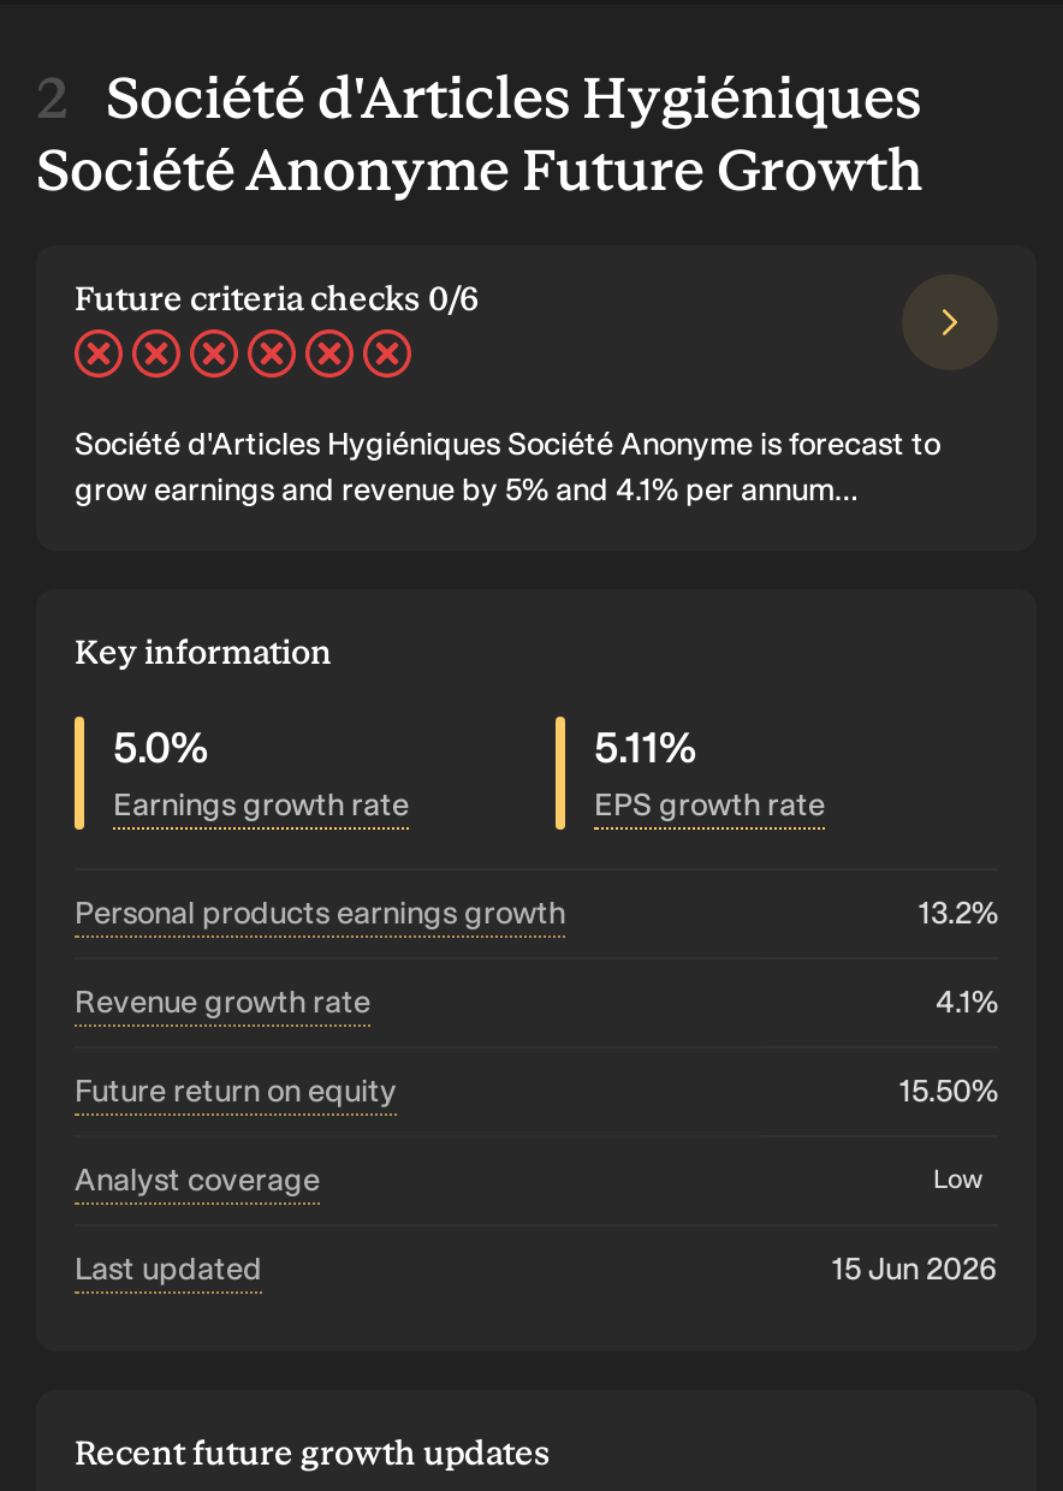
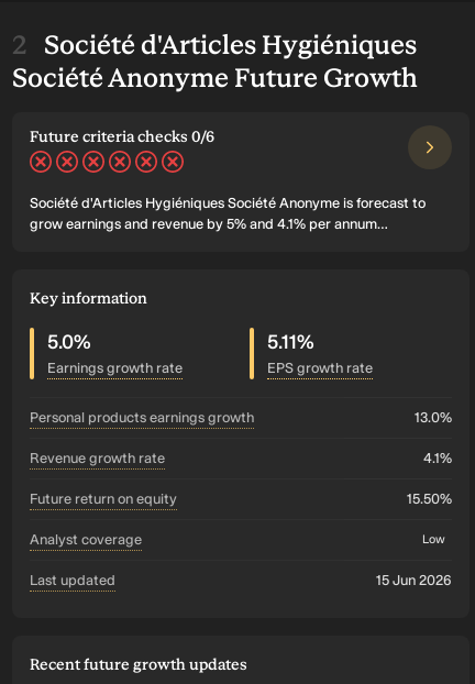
- 13.2%
+ 13.0%
